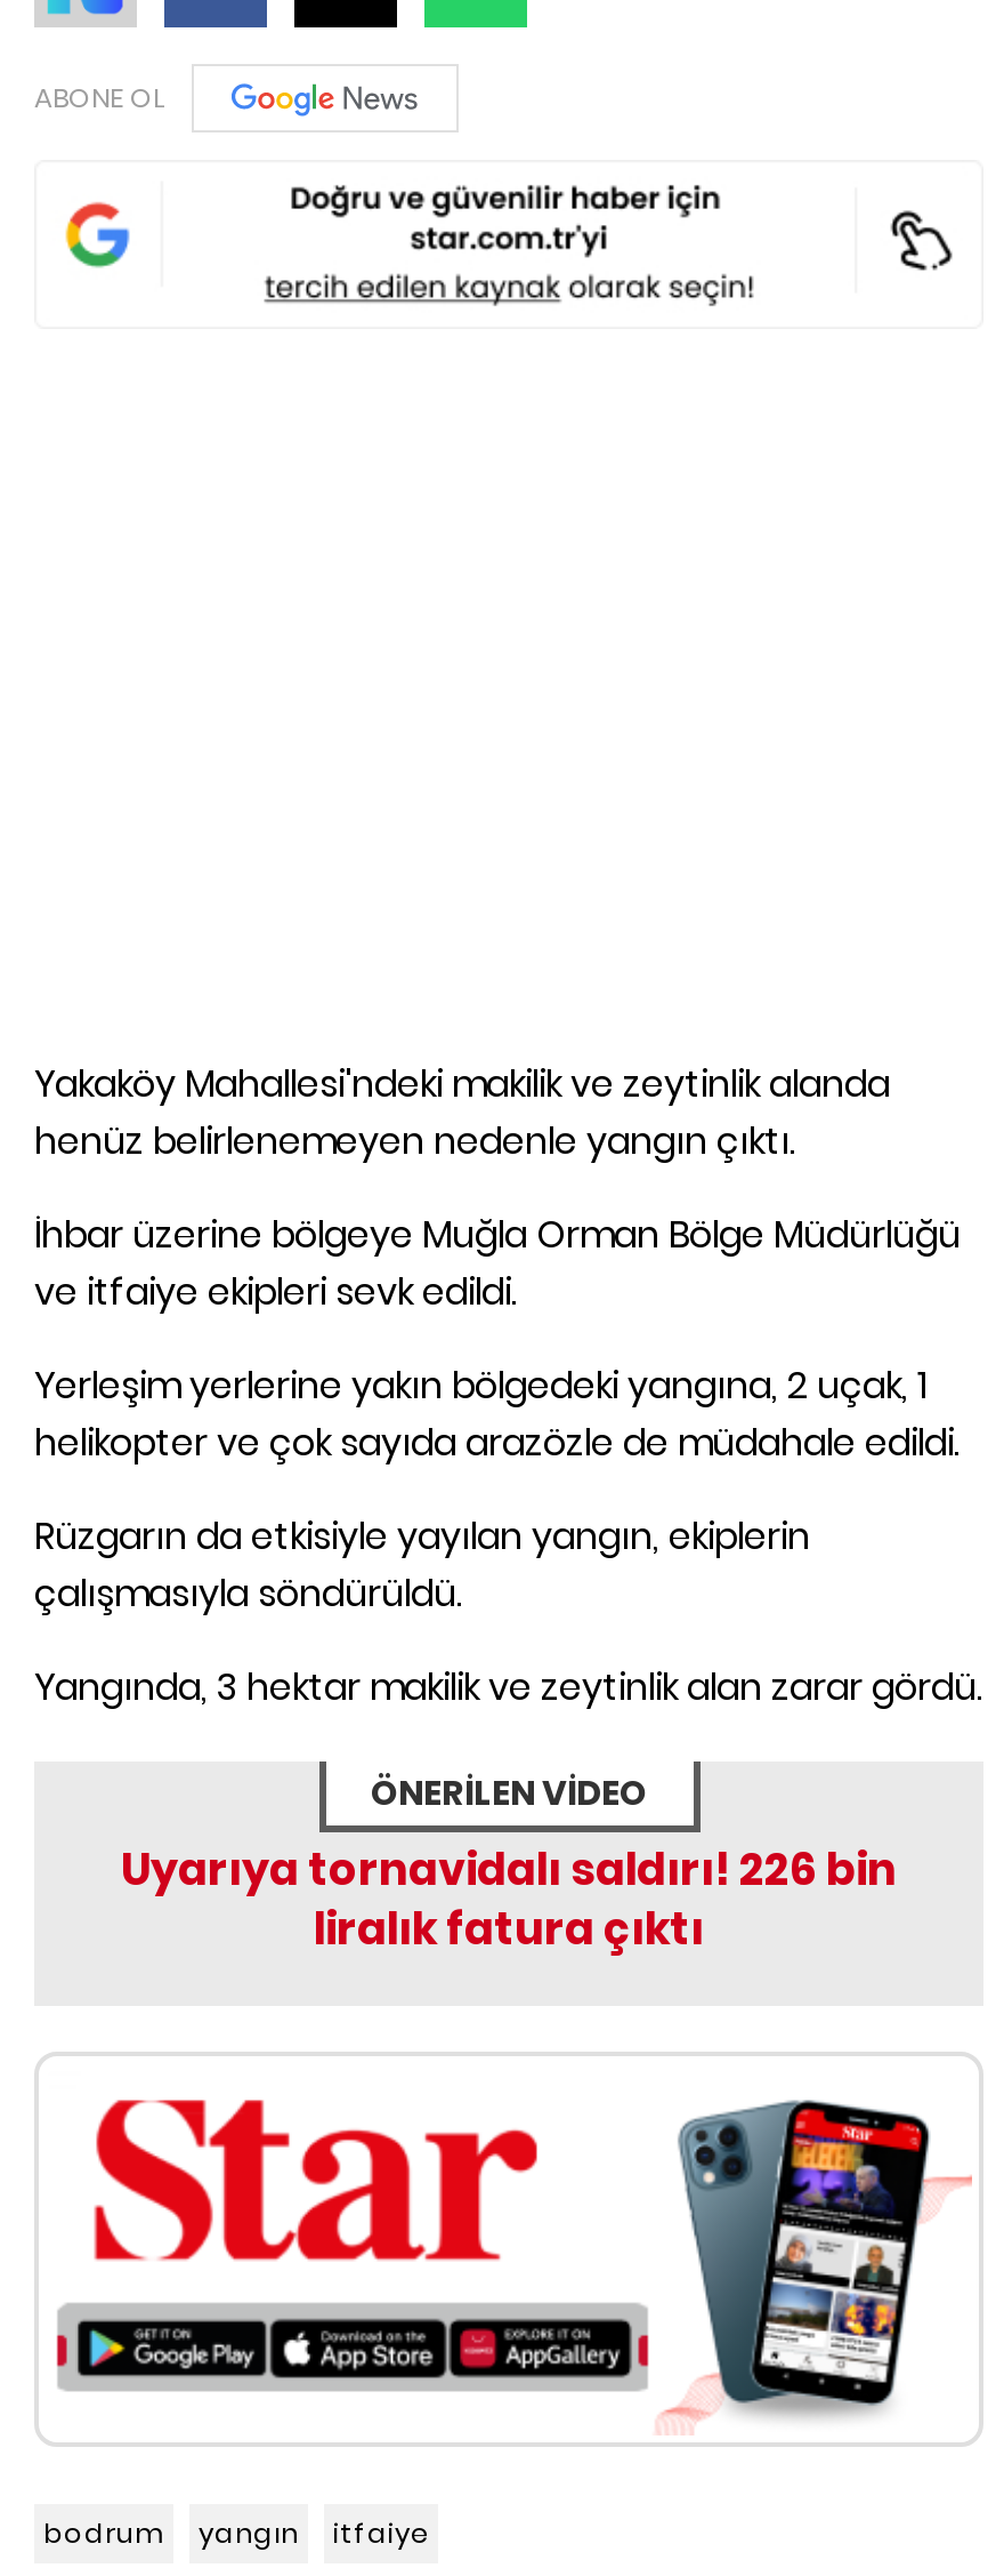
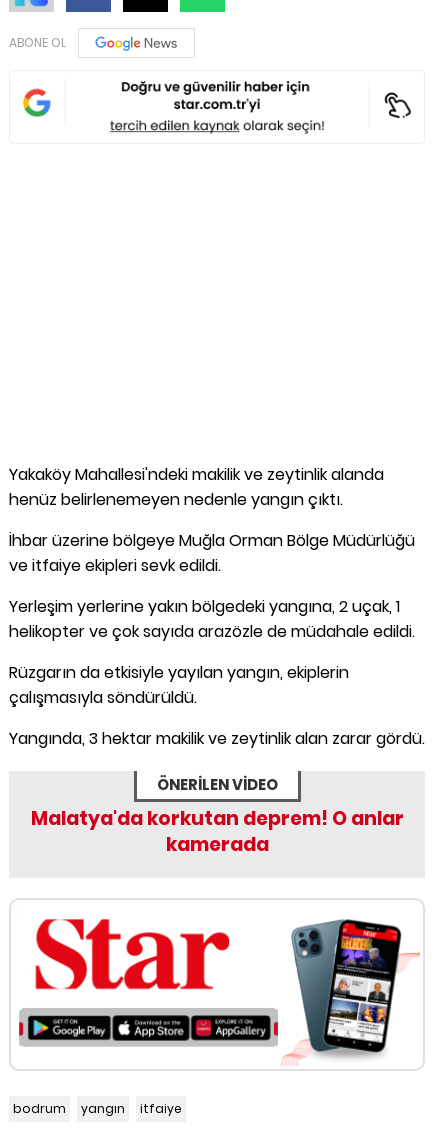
- Uyarıya tornavidalı saldırı! 226 bin
- liralık fatura çıktı
+ Malatya'da korkutan deprem! O anlar
+ kamerada
